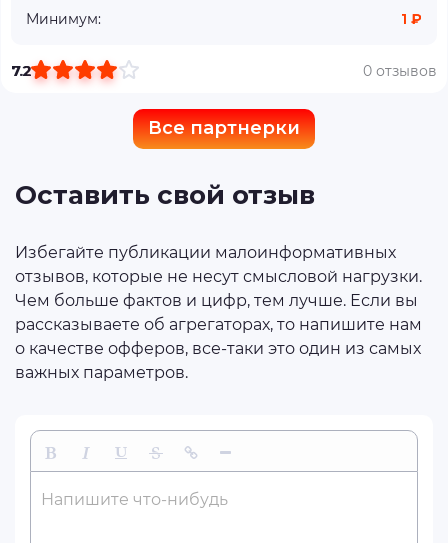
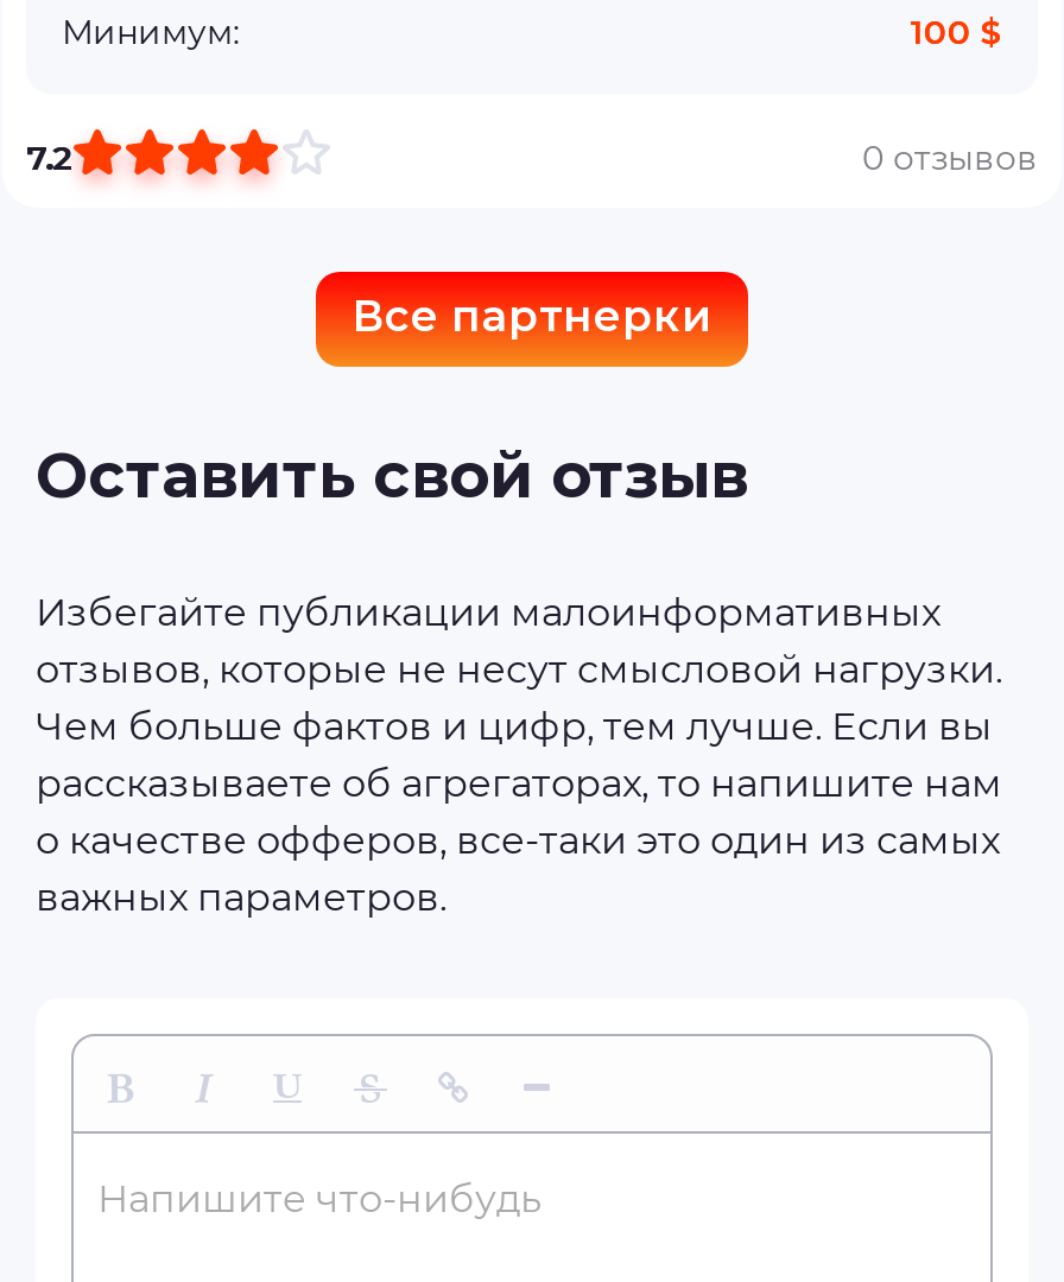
- 1 ₽
+ 100 $
